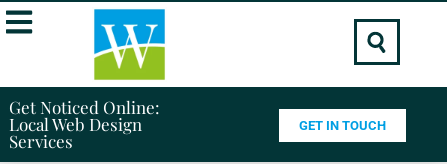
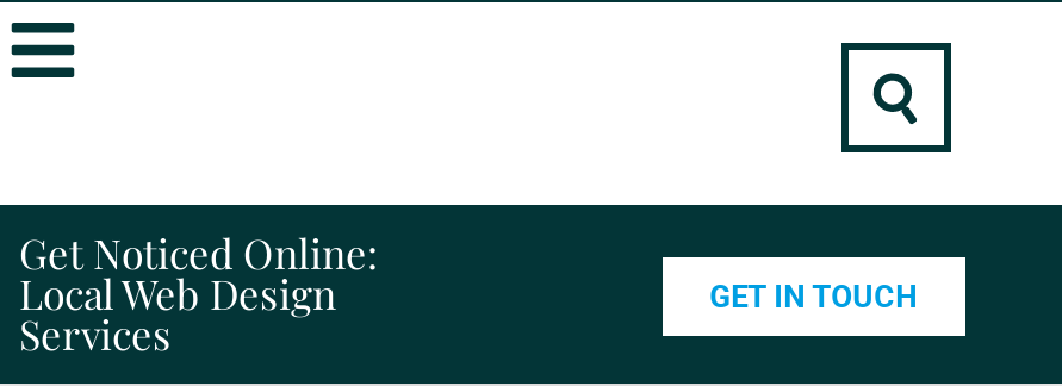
- [image]
